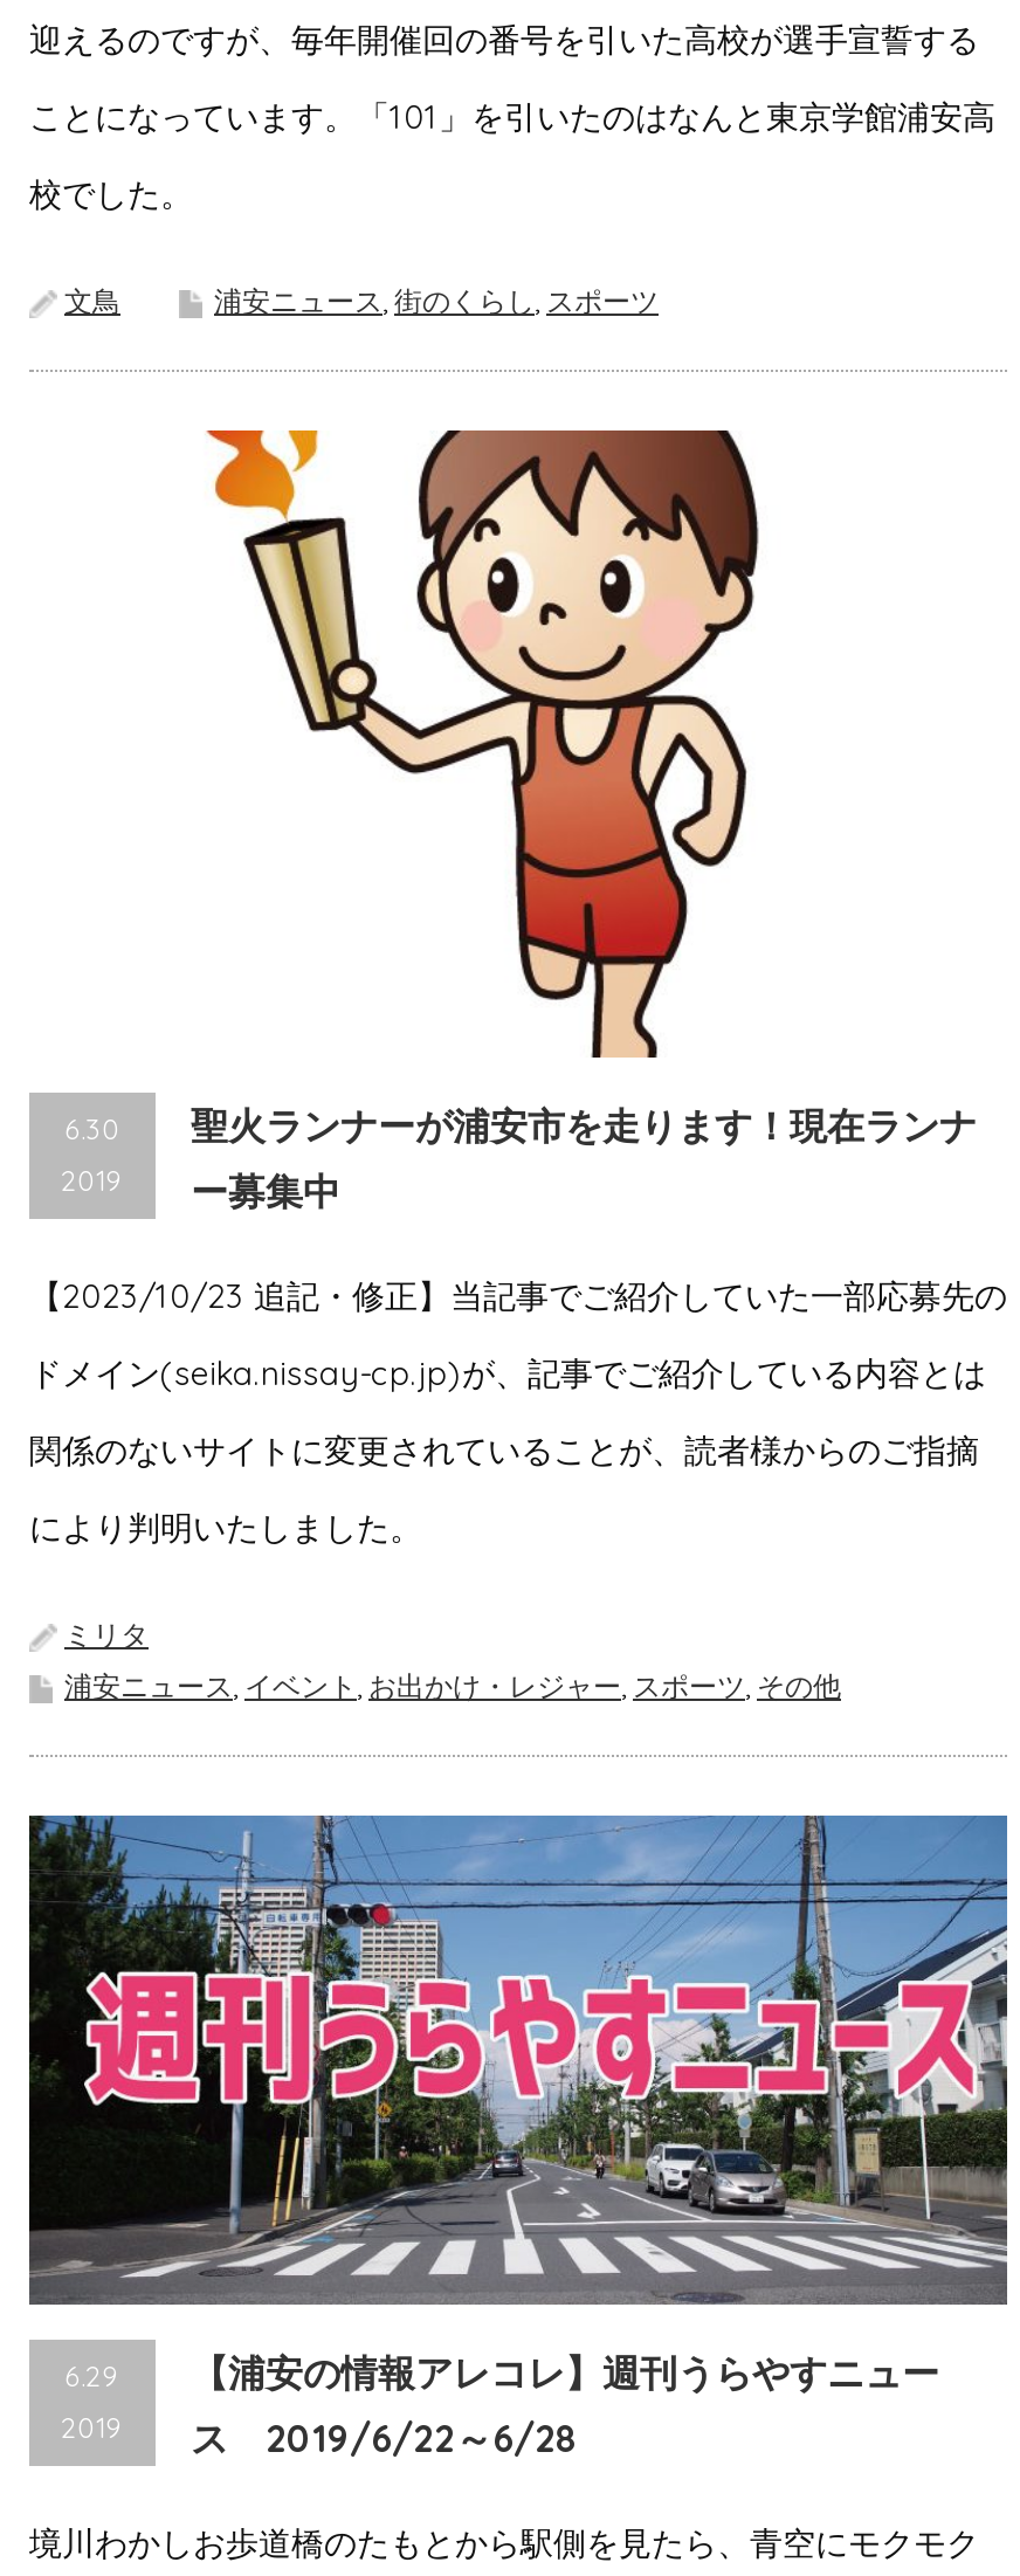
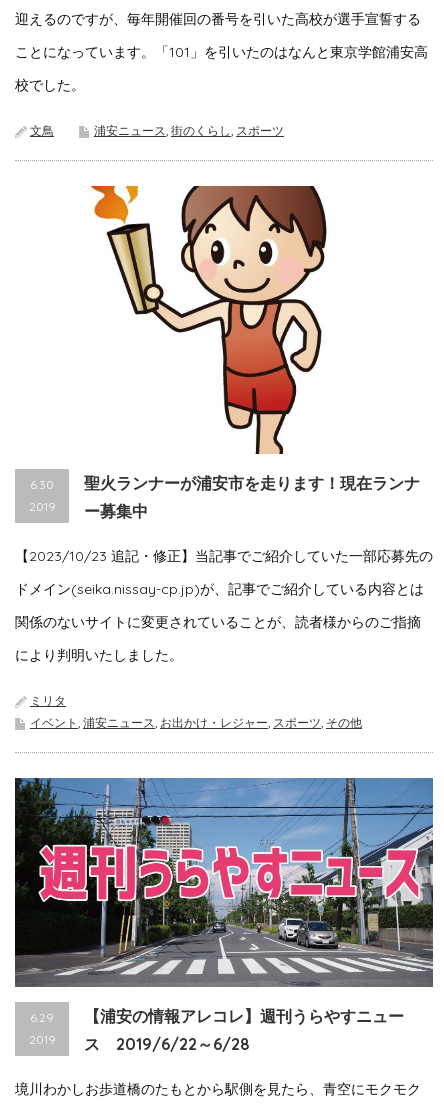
- 浦安ニュース,イベント,お出かけ・レジャー,スポーツ,その他
+ イベント,浦安ニュース,お出かけ・レジャー,スポーツ,その他
